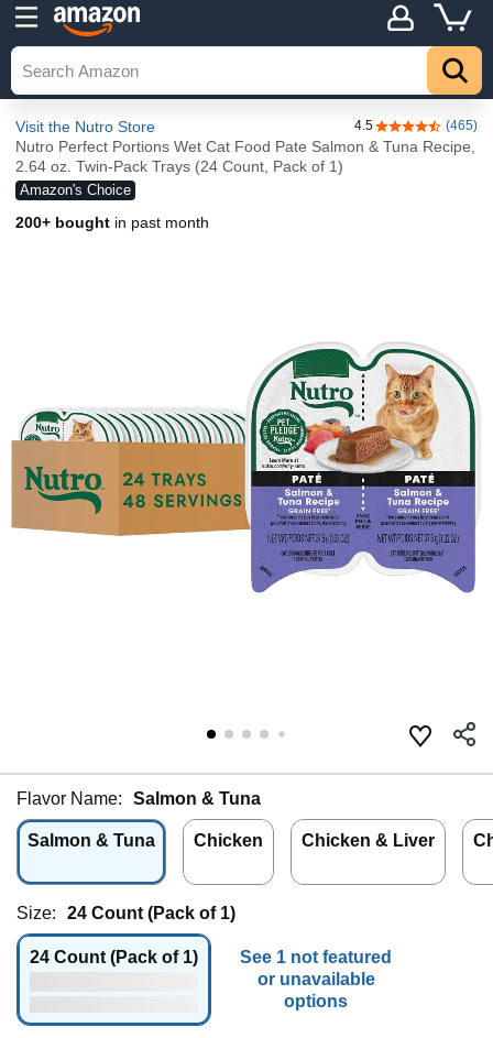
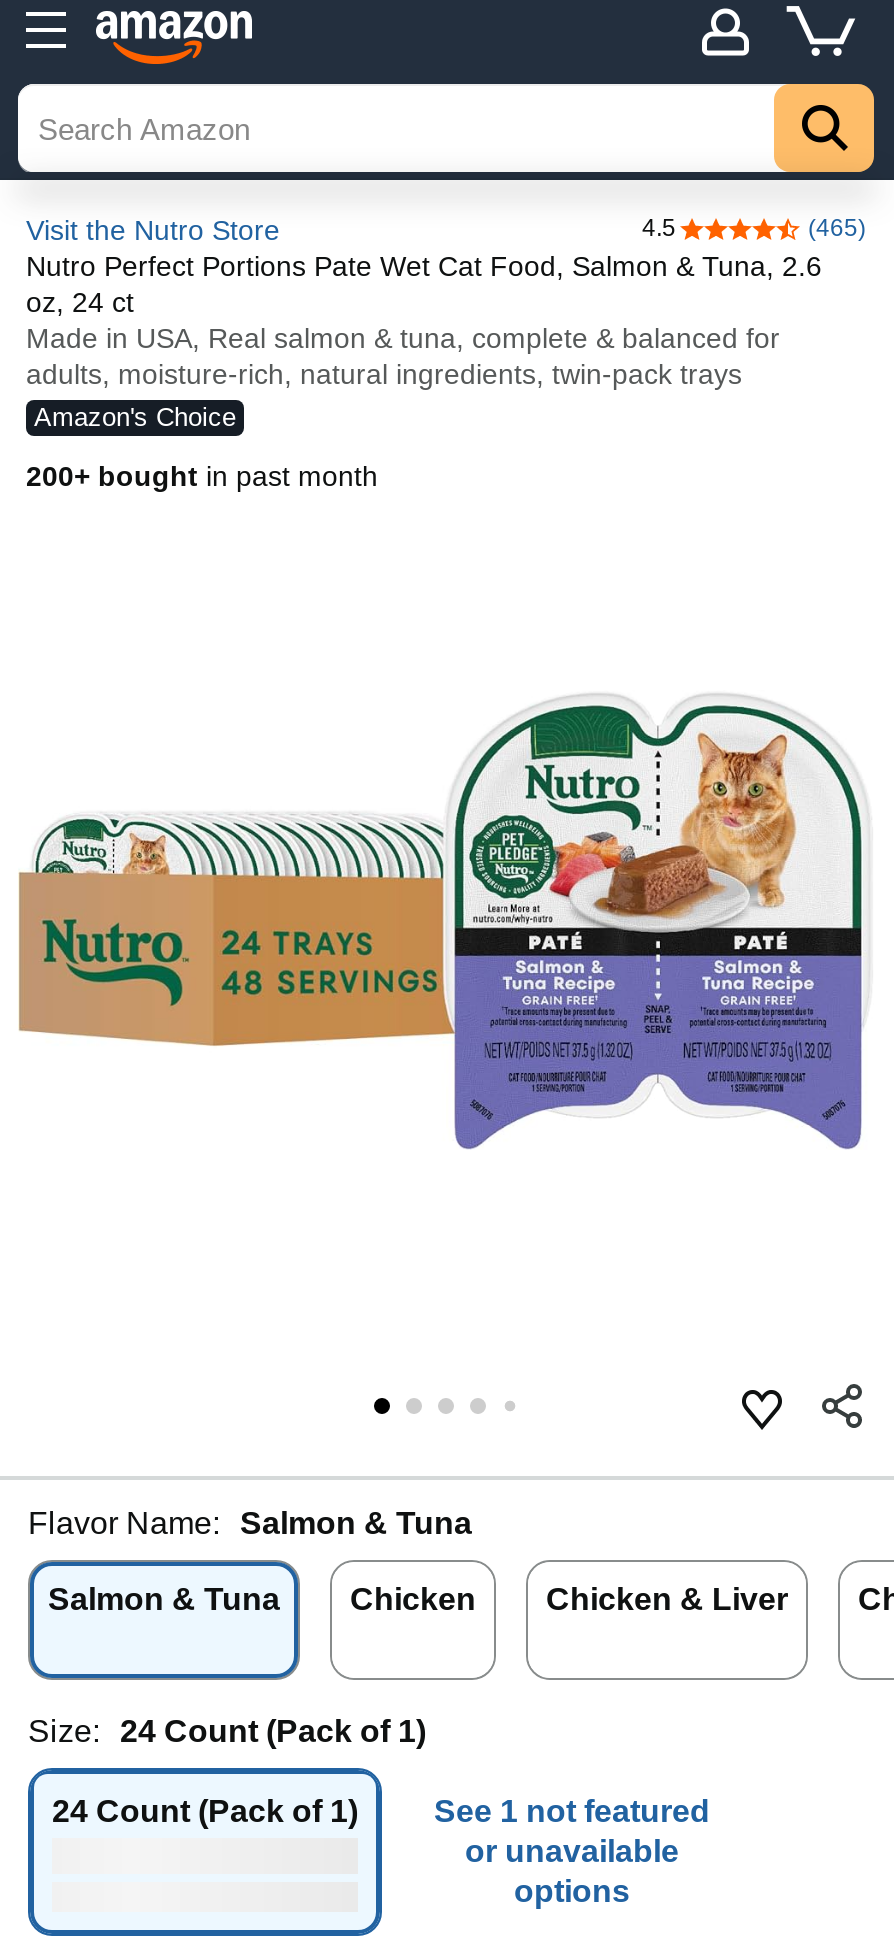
- Nutro Perfect Portions Wet Cat Food Pate Salmon & Tuna Recipe,
- 2.64 oz. Twin-Pack Trays (24 Count, Pack of 1)
+ Nutro Perfect Portions Pate Wet Cat Food, Salmon & Tuna, 2.6
+ oz, 24 ct
+ Made in USA, Real salmon & tuna, complete & balanced for
+ adults, moisture-rich, natural ingredients, twin-pack trays
